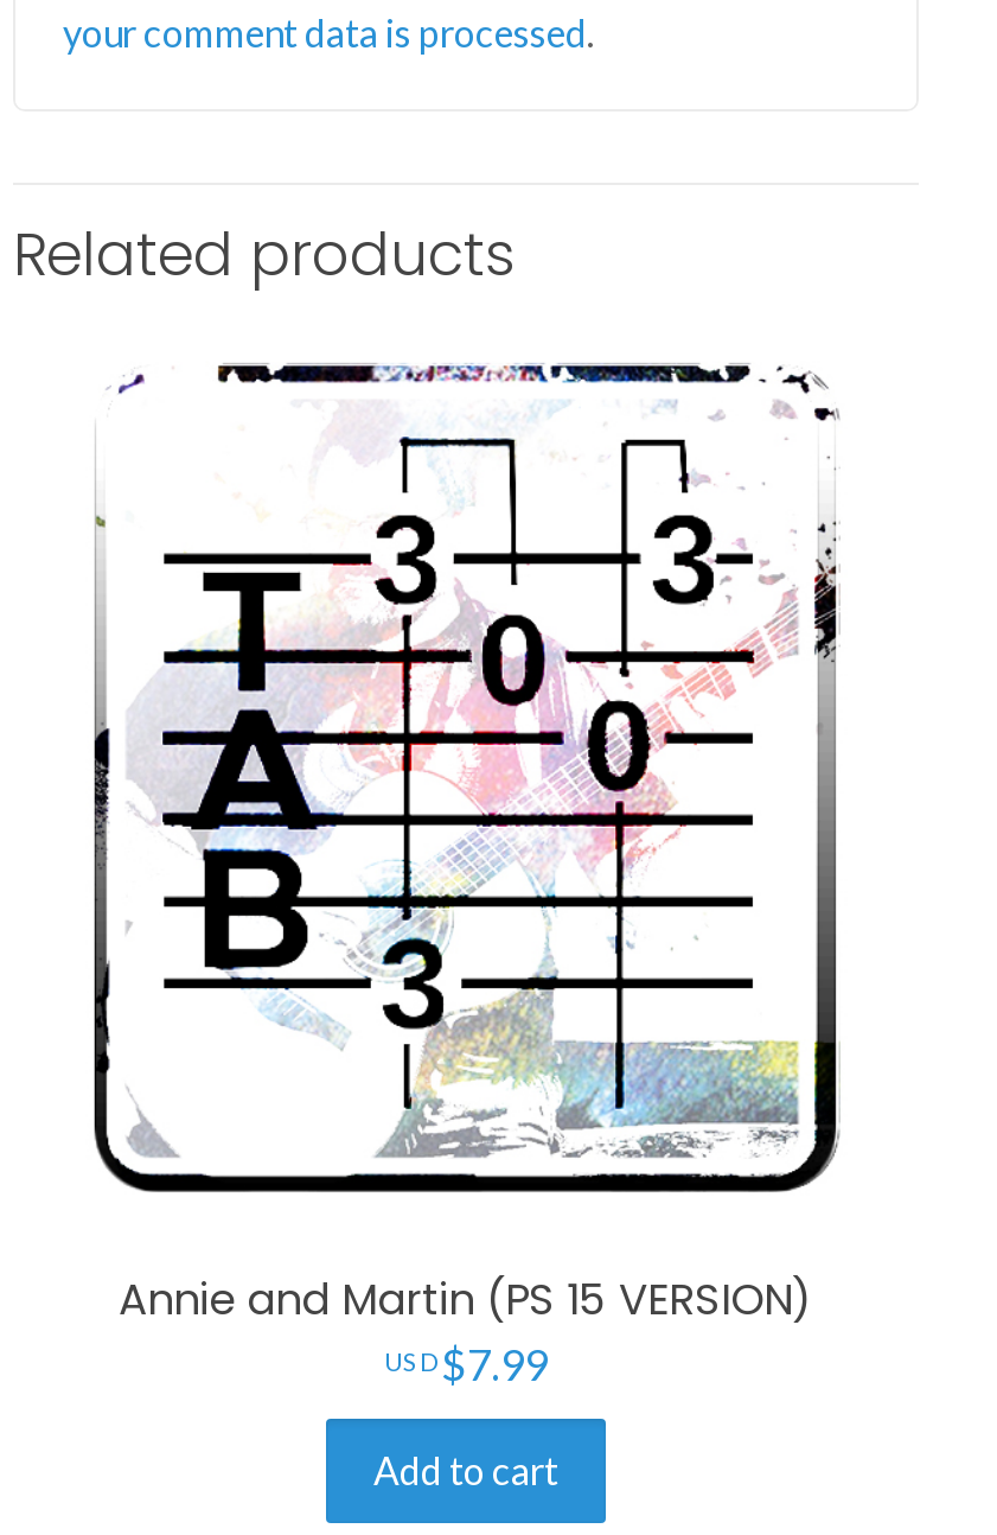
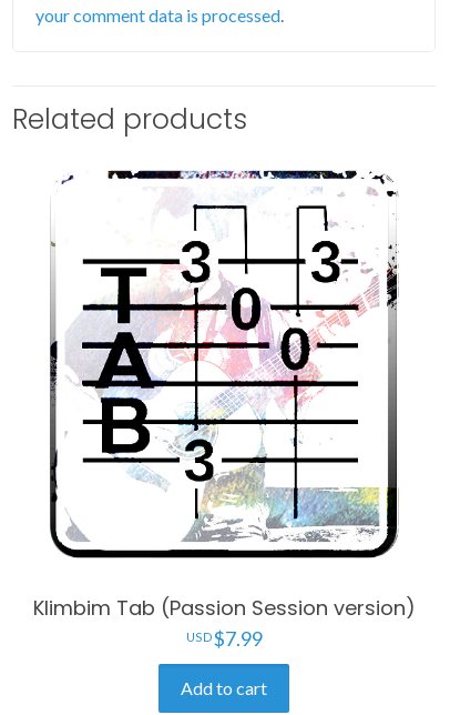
- Annie and Martin (PS 15 VERSION)
+ Klimbim Tab (Passion Session version)
